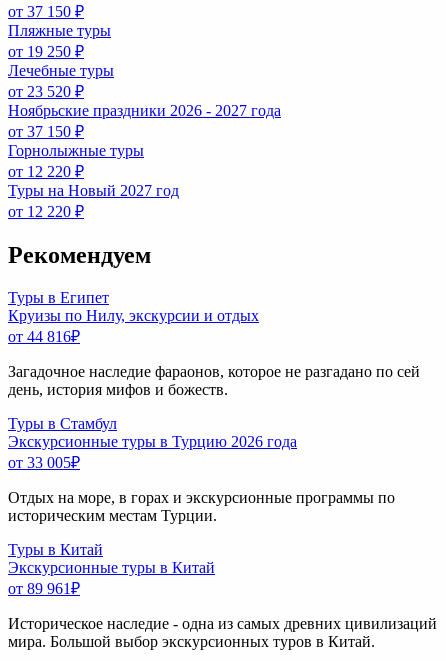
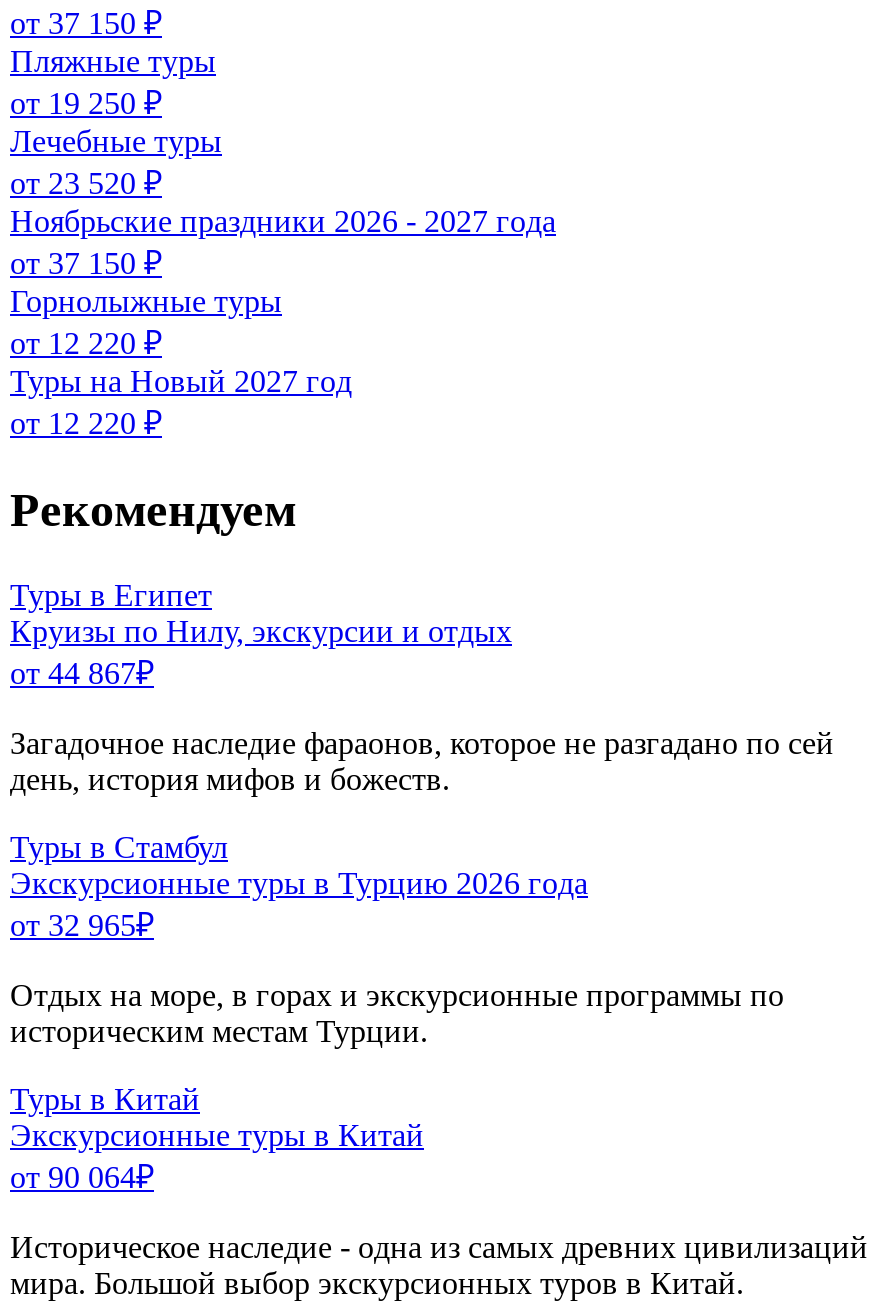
- от 44 816₽
+ от 44 867₽

- от 33 005₽
+ от 32 965₽

- от 89 961₽
+ от 90 064₽
